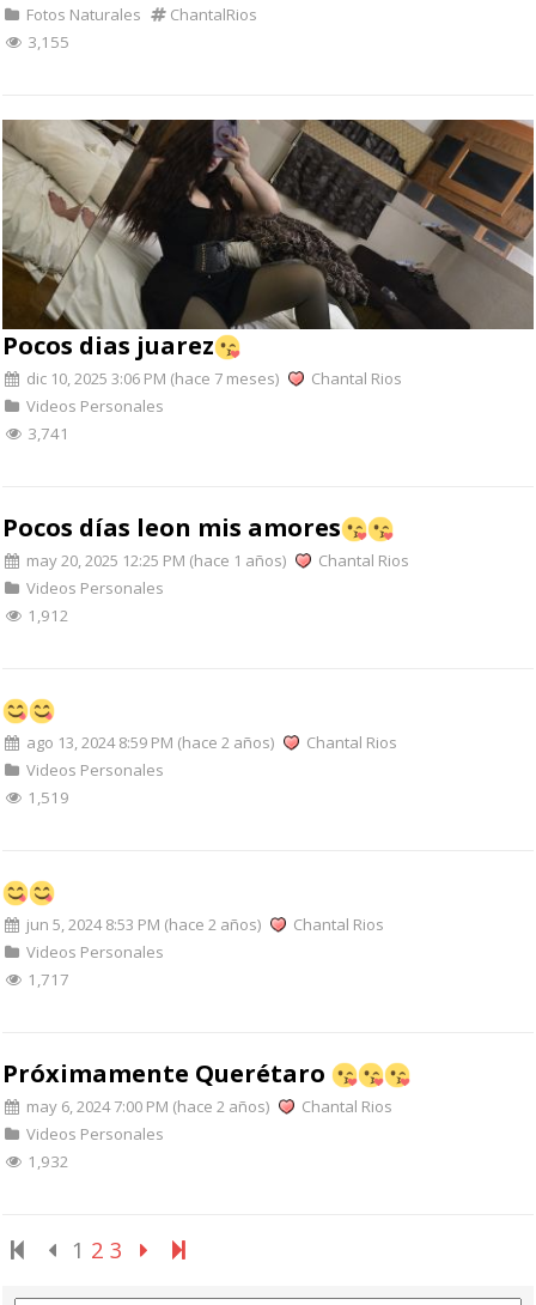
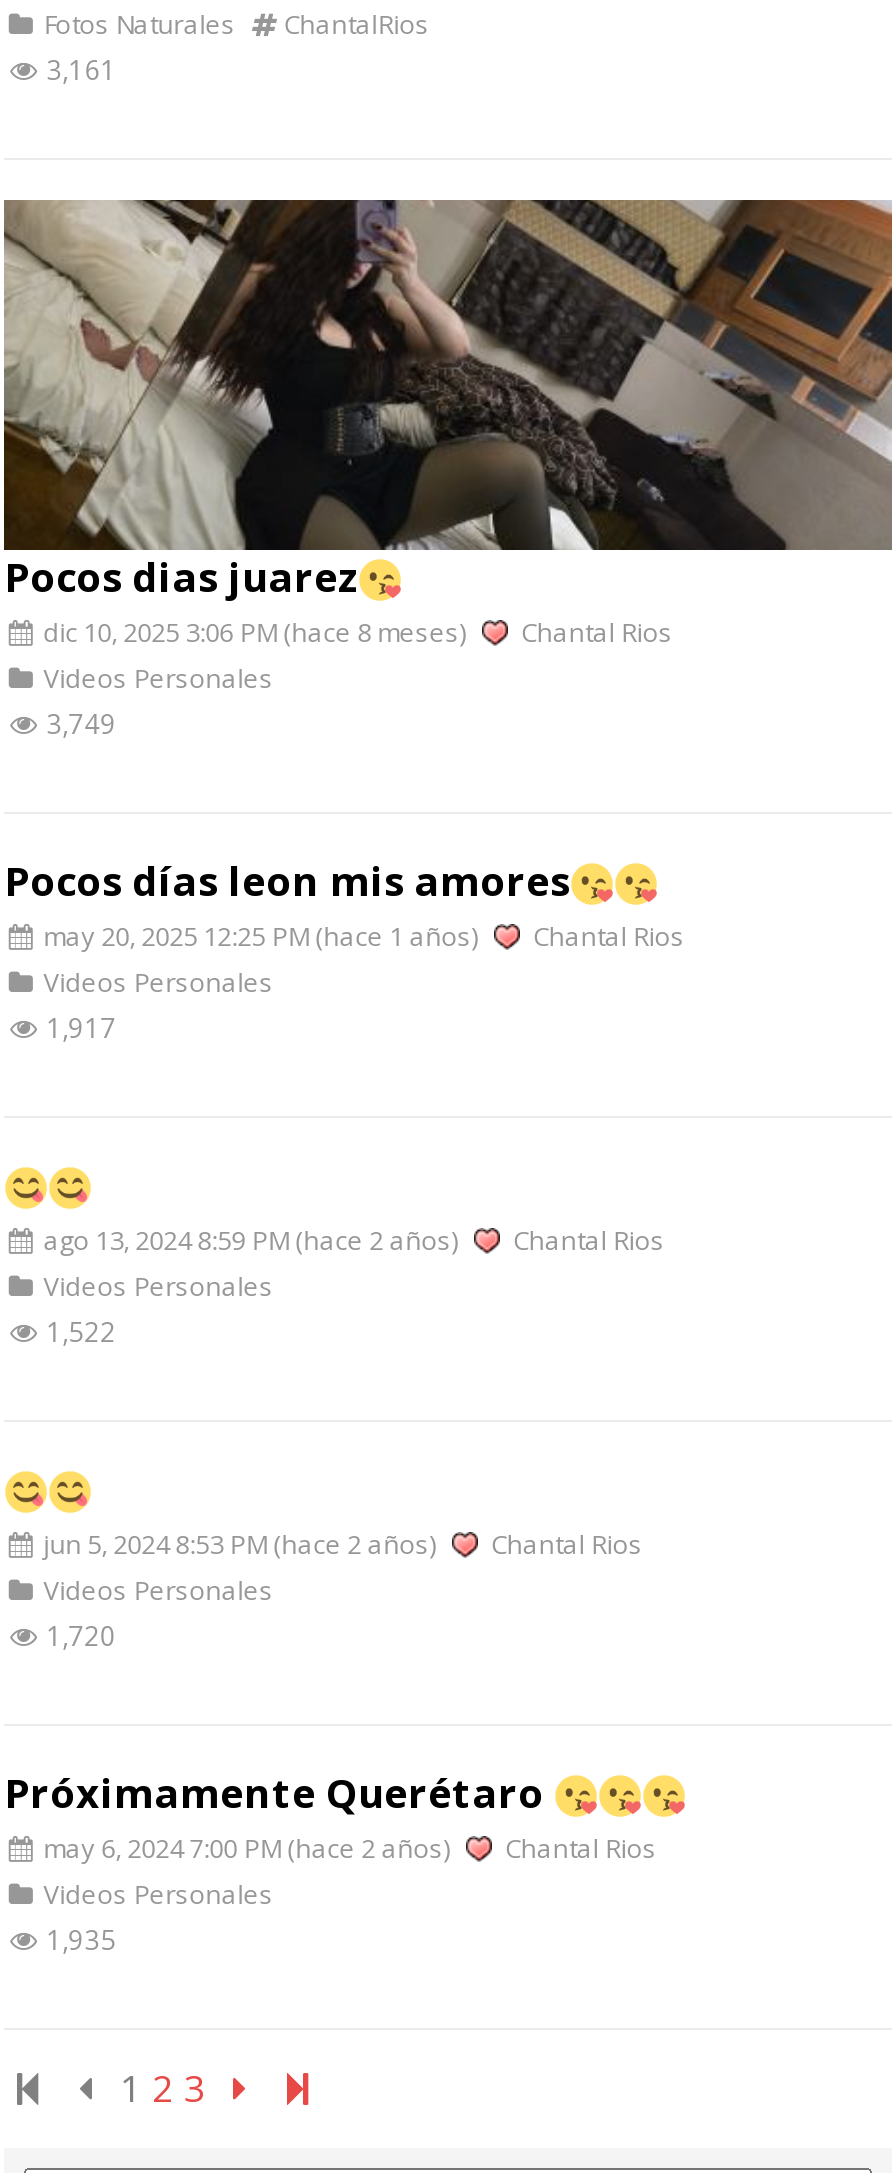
- 3,155
+ 3,161

- dic 10, 2025 3:06 PM (hace 7 meses)
+ dic 10, 2025 3:06 PM (hace 8 meses)

- 3,741
+ 3,749

- 1,912
+ 1,917

- 1,519
+ 1,522

- 1,717
+ 1,720

- 1,932
+ 1,935
